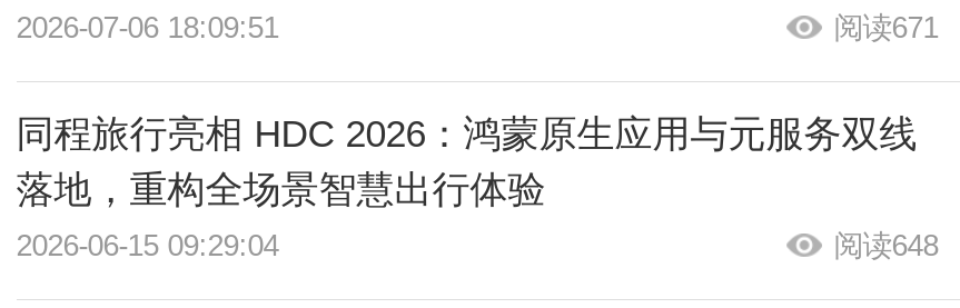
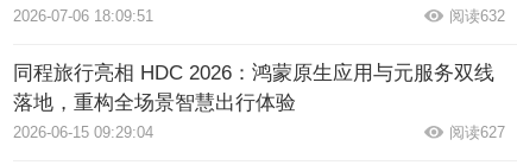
- 阅读671
+ 阅读632

- 阅读648
+ 阅读627
